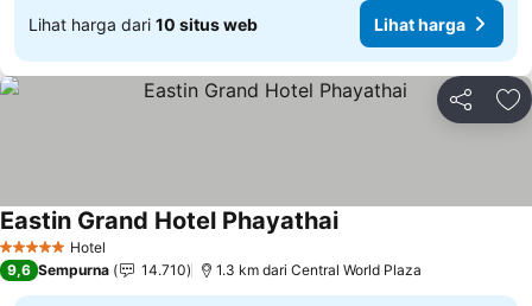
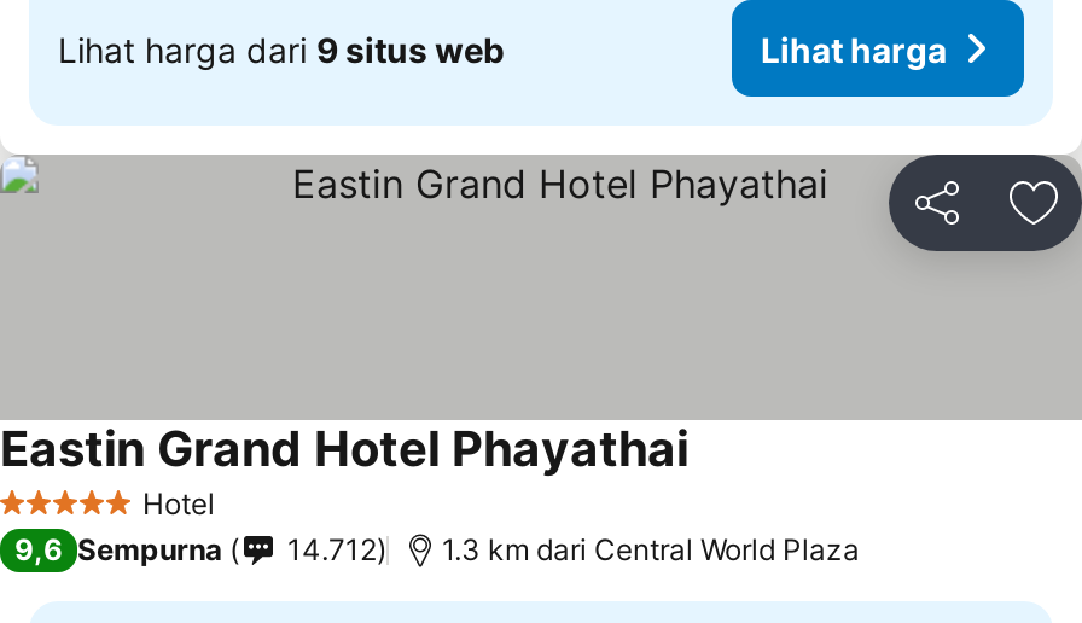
- Lihat harga dari 10 situs web
+ Lihat harga dari 9 situs web

- 14.710
+ 14.712
